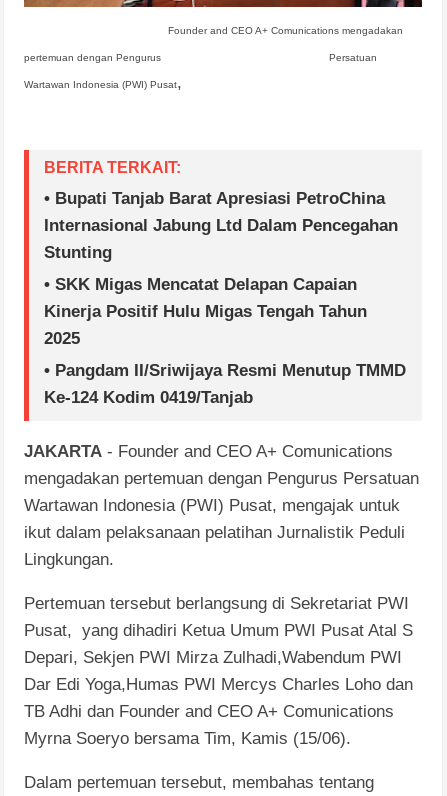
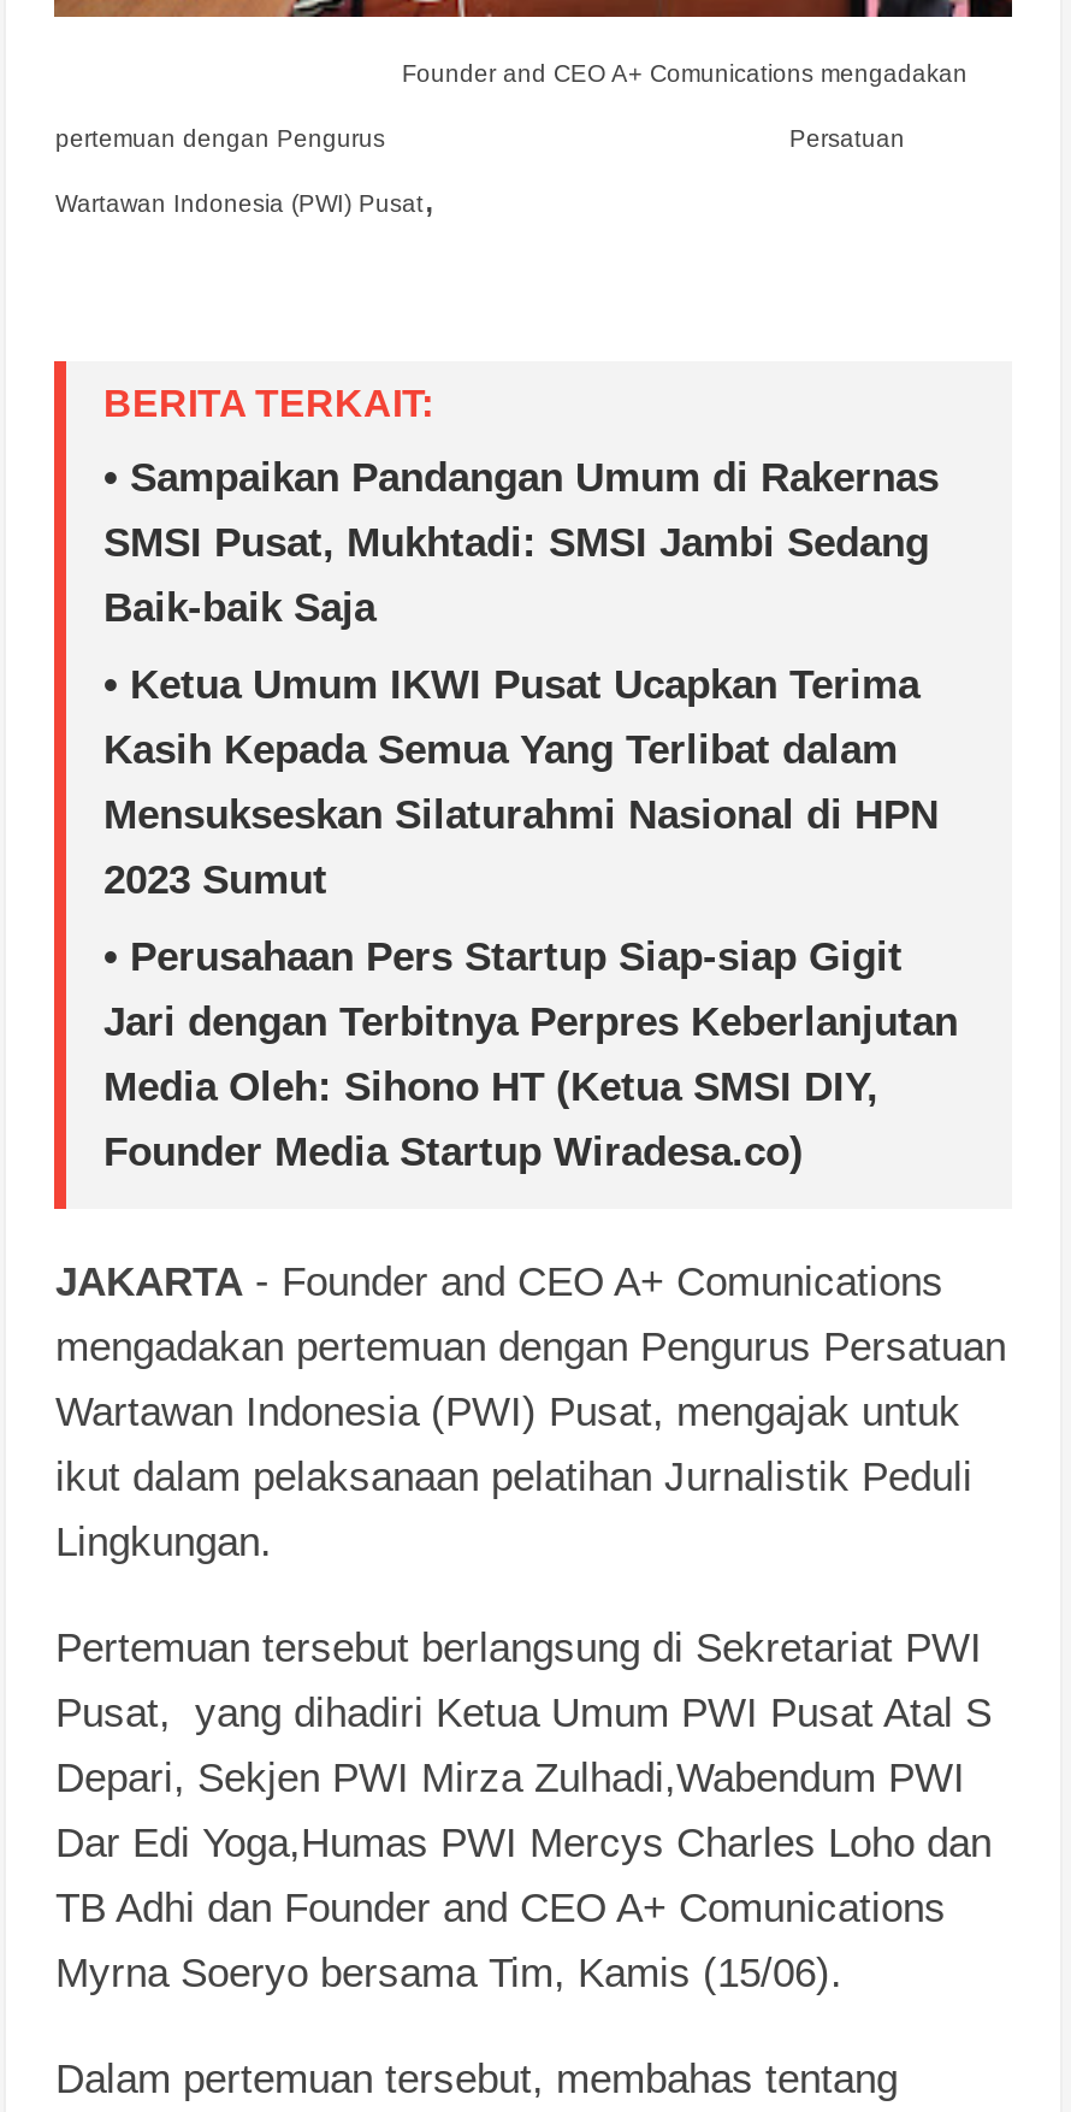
- • Bupati Tanjab Barat Apresiasi PetroChina
- Internasional Jabung Ltd Dalam Pencegahan
- Stunting
+ • Sampaikan Pandangan Umum di Rakernas
+ SMSI Pusat, Mukhtadi: SMSI Jambi Sedang
+ Baik-baik Saja

- • SKK Migas Mencatat Delapan Capaian
- Kinerja Positif Hulu Migas Tengah Tahun
- 2025
+ • Ketua Umum IKWI Pusat Ucapkan Terima
+ Kasih Kepada Semua Yang Terlibat dalam
+ Mensukseskan Silaturahmi Nasional di HPN
+ 2023 Sumut

- • Pangdam II/Sriwijaya Resmi Menutup TMMD
- Ke-124 Kodim 0419/Tanjab
+ • Perusahaan Pers Startup Siap-siap Gigit
+ Jari dengan Terbitnya Perpres Keberlanjutan
+ Media Oleh: Sihono HT (Ketua SMSI DIY,
+ Founder Media Startup Wiradesa.co)
